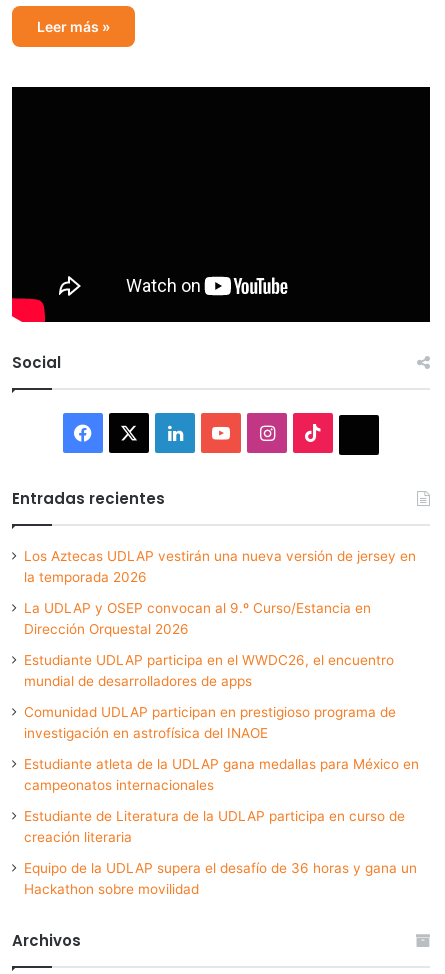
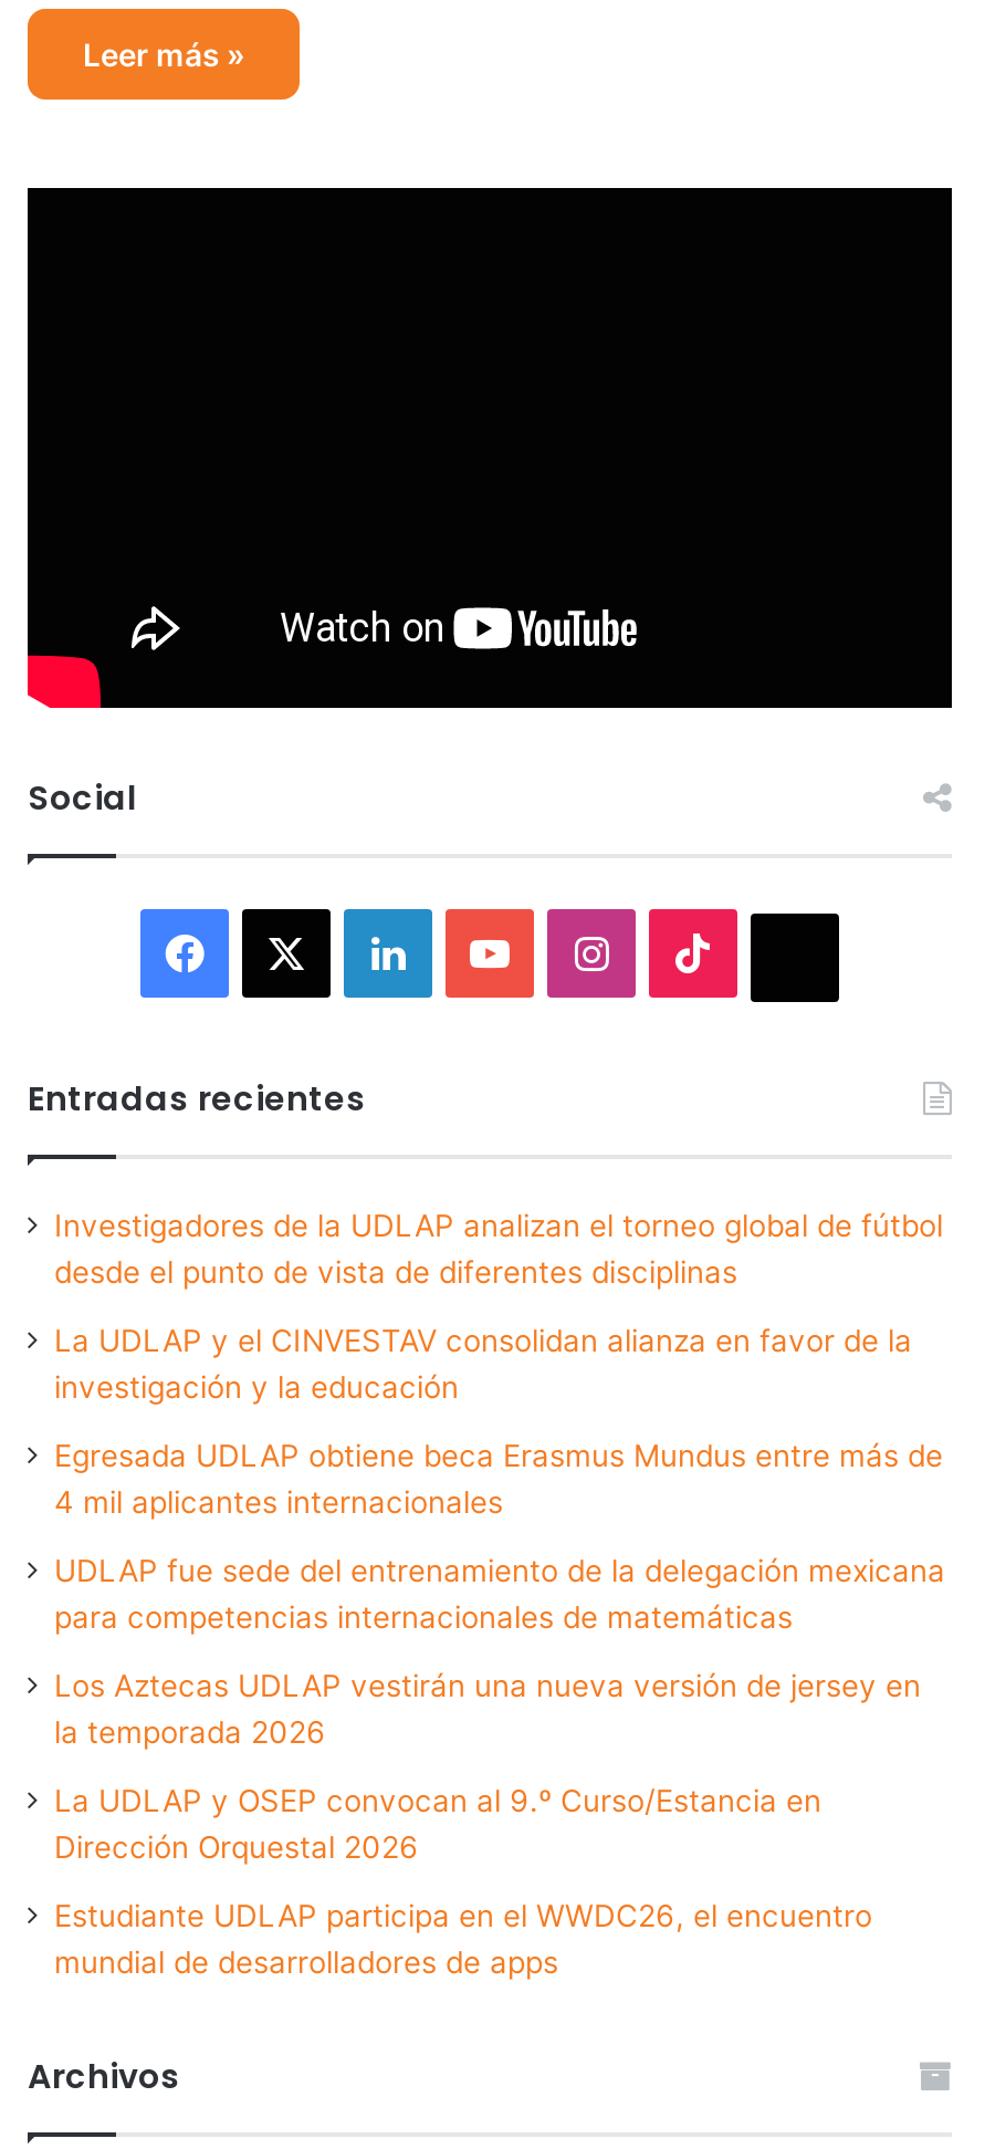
+ Investigadores de la UDLAP analizan el torneo global de fútbol
+ desde el punto de vista de diferentes disciplinas
+ La UDLAP y el CINVESTAV consolidan alianza en favor de la
+ investigación y la educación
+ Egresada UDLAP obtiene beca Erasmus Mundus entre más de
+ 4 mil aplicantes internacionales
+ UDLAP fue sede del entrenamiento de la delegación mexicana
+ para competencias internacionales de matemáticas

moved down: Los Aztecas UDLAP vestirán una nueva versión de jersey en | la temporada 2026 | La UDLAP y OSEP convocan al 9.º Curso/Estancia en | Dirección Orquestal 2026 | Estudiante UDLAP participa en el WWDC26, el encuentro | mundial de desarrolladores de apps

- Comunidad UDLAP participan en prestigioso programa de
- investigación en astrofísica del INAOE
- Estudiante atleta de la UDLAP gana medallas para México en
- campeonatos internacionales
- Estudiante de Literatura de la UDLAP participa en curso de
- creación literaria
- Equipo de la UDLAP supera el desafío de 36 horas y gana un
- Hackathon sobre movilidad
